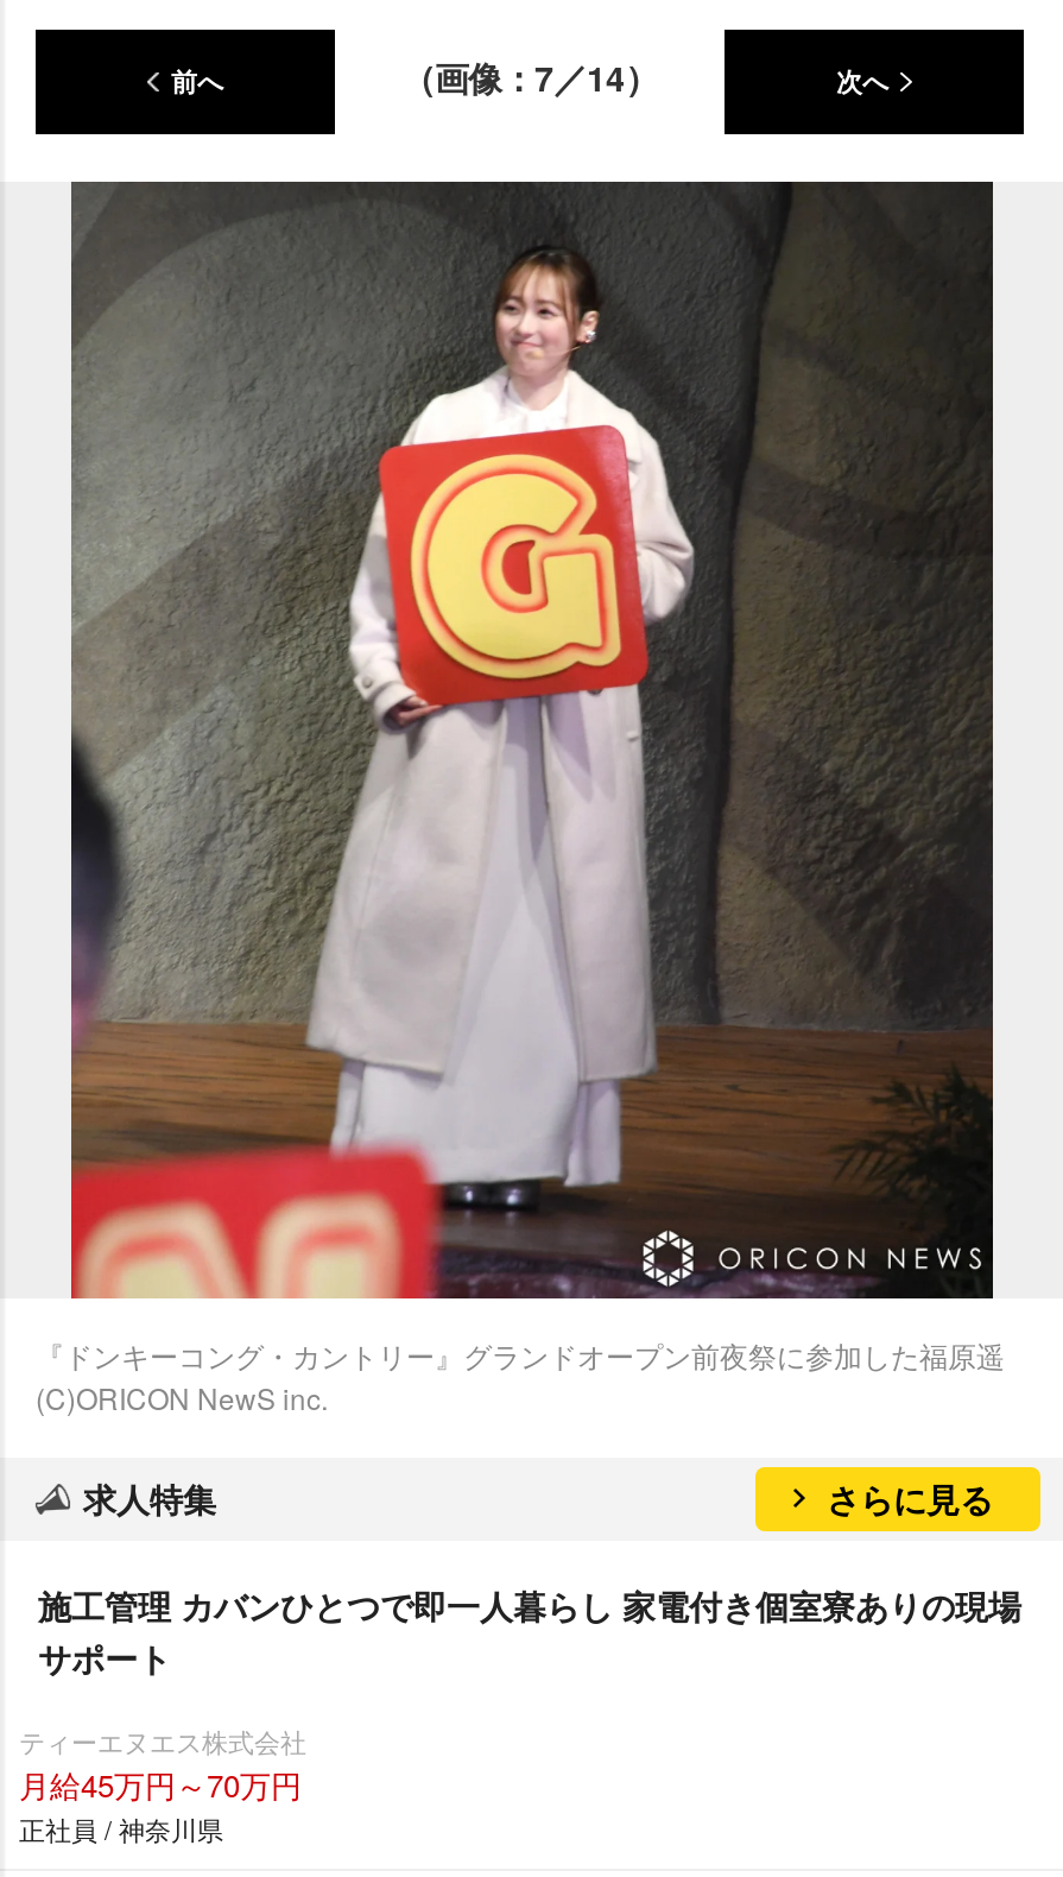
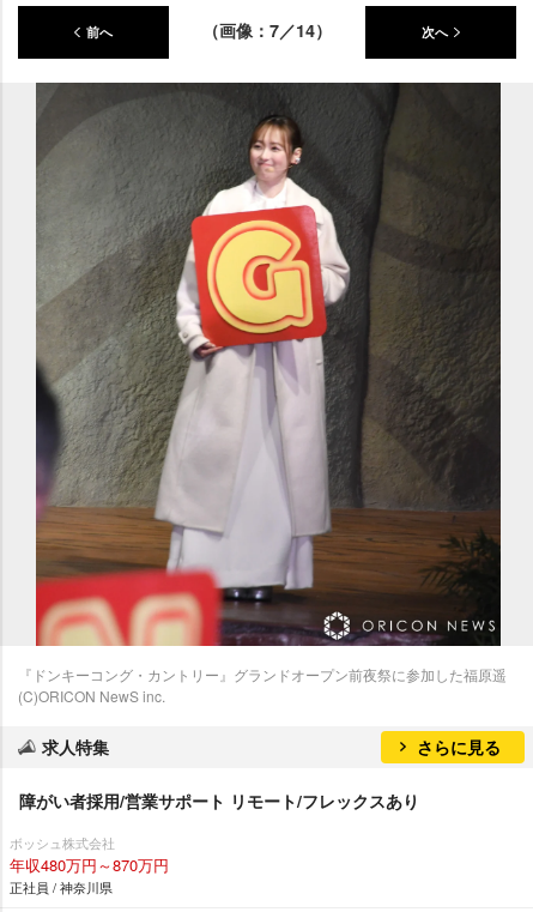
- 施工管理 カバンひとつで即一人暮らし 家電付き個室寮ありの現場
- サポート
+ 障がい者採用/営業サポート リモート/フレックスあり

- ティーエヌエス株式会社
- 月給45万円～70万円
+ ボッシュ株式会社
+ 年収480万円～870万円
